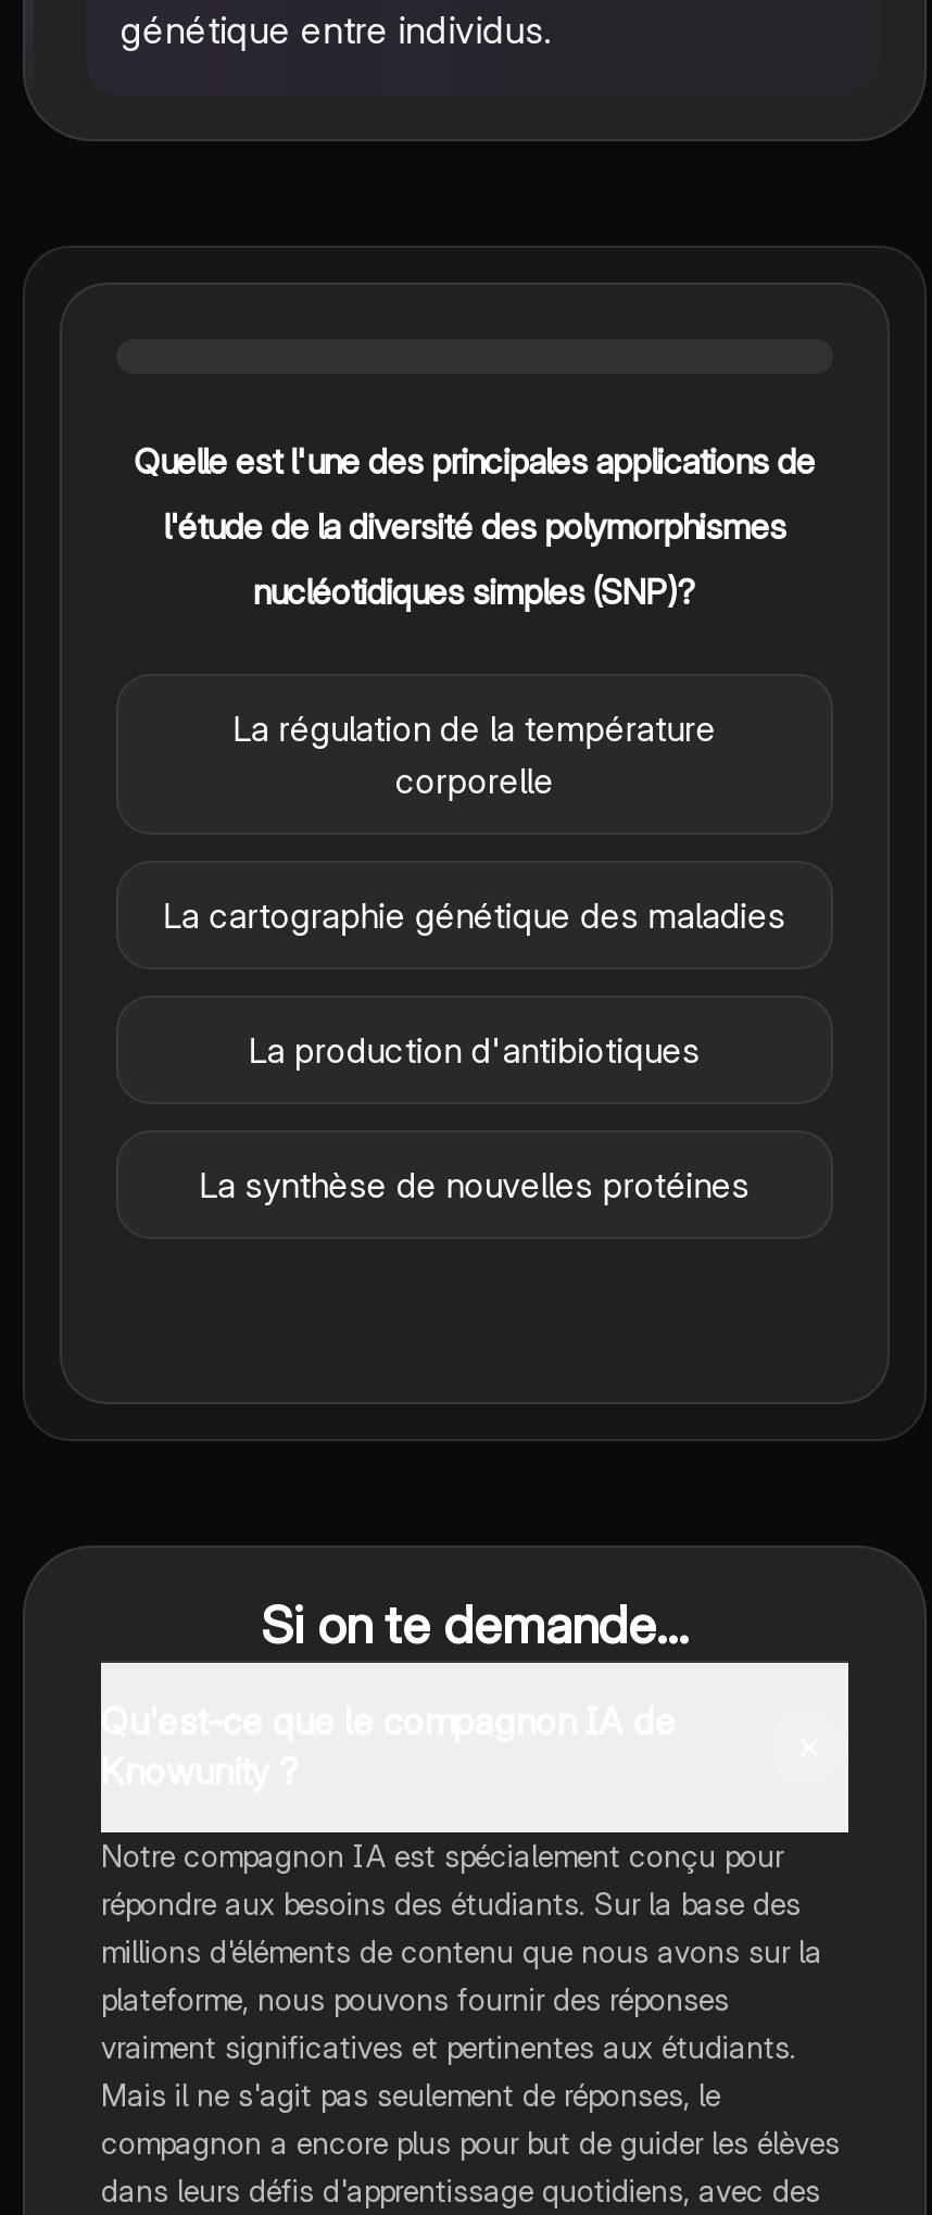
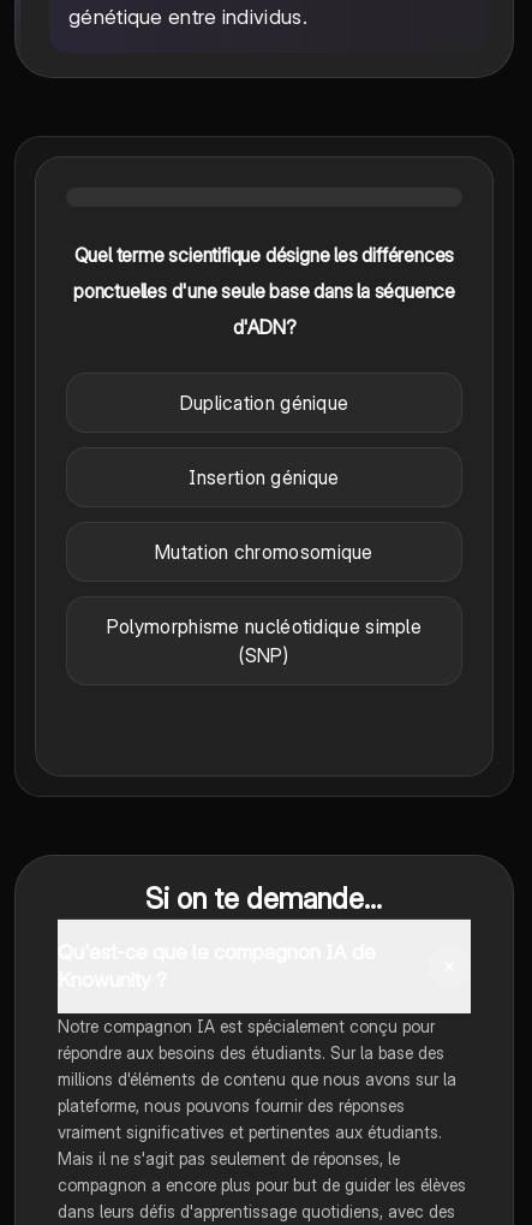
- Quelle est l'une des principales applications de
+ Quel terme scientifique désigne les différences

- l'étude de la diversité des polymorphismes
+ ponctuelles d'une seule base dans la séquence

- nucléotidiques simples (SNP)?
+ d'ADN?

- La régulation de la température
- corporelle
+ Duplication génique

- La cartographie génétique des maladies
+ Insertion génique

- La production d'antibiotiques
+ Mutation chromosomique

- La synthèse de nouvelles protéines
+ Polymorphisme nucléotidique simple
+ (SNP)
